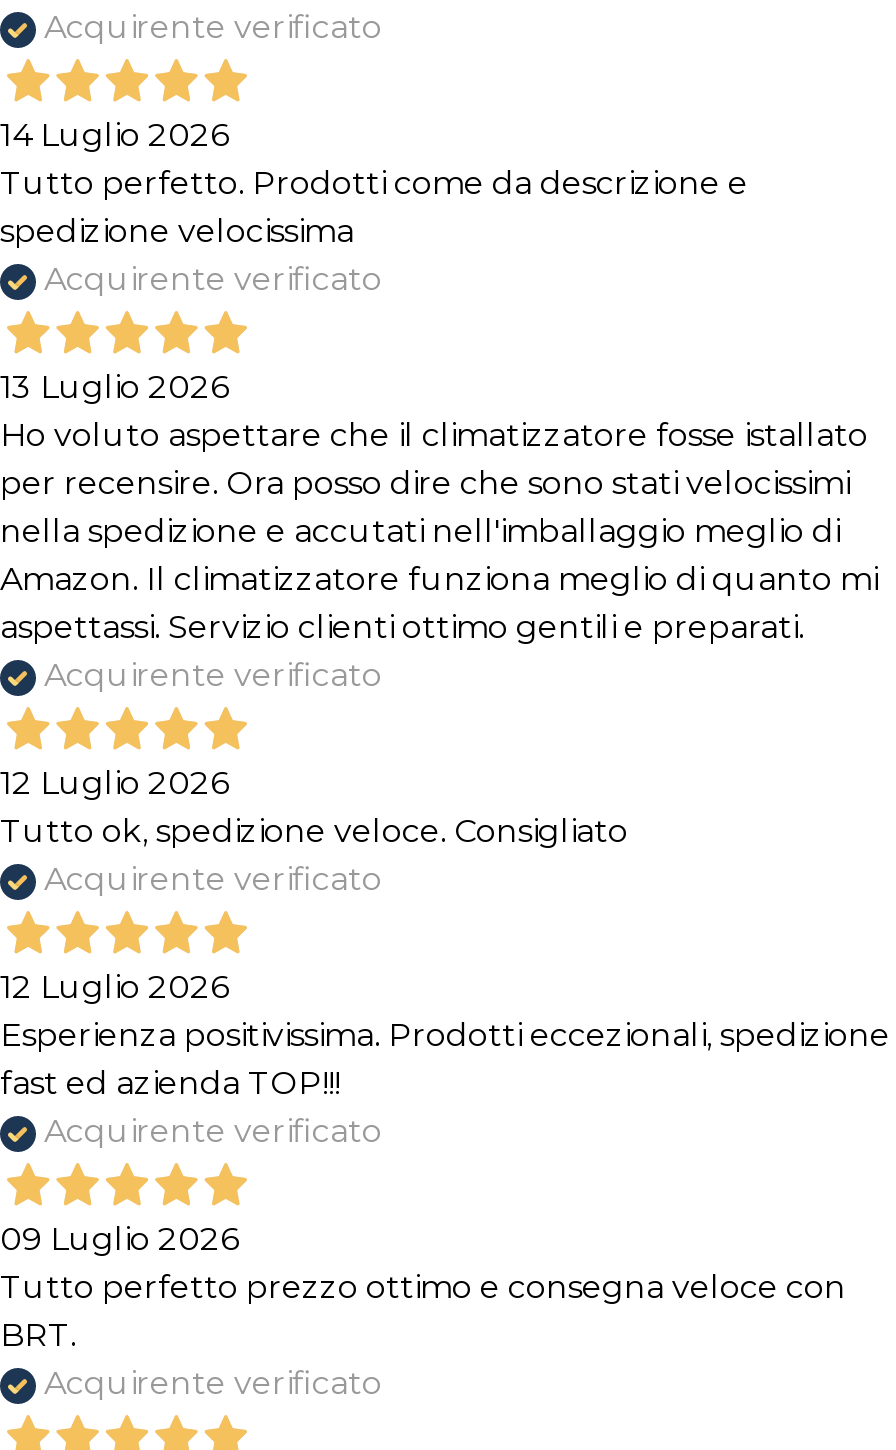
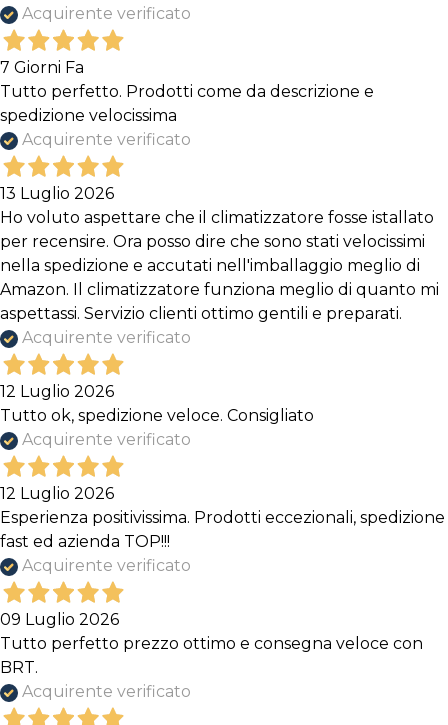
- 14 Luglio 2026
+ 7 Giorni Fa
